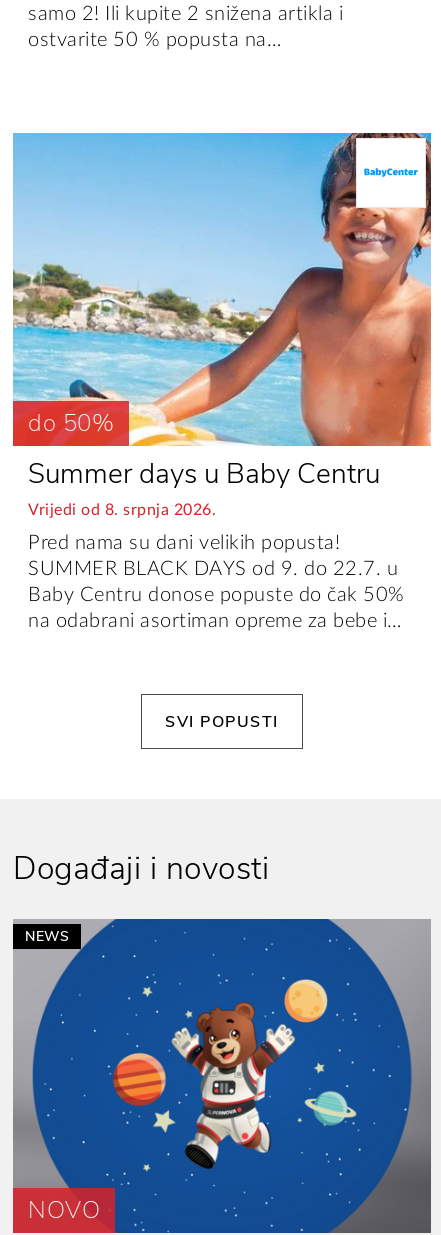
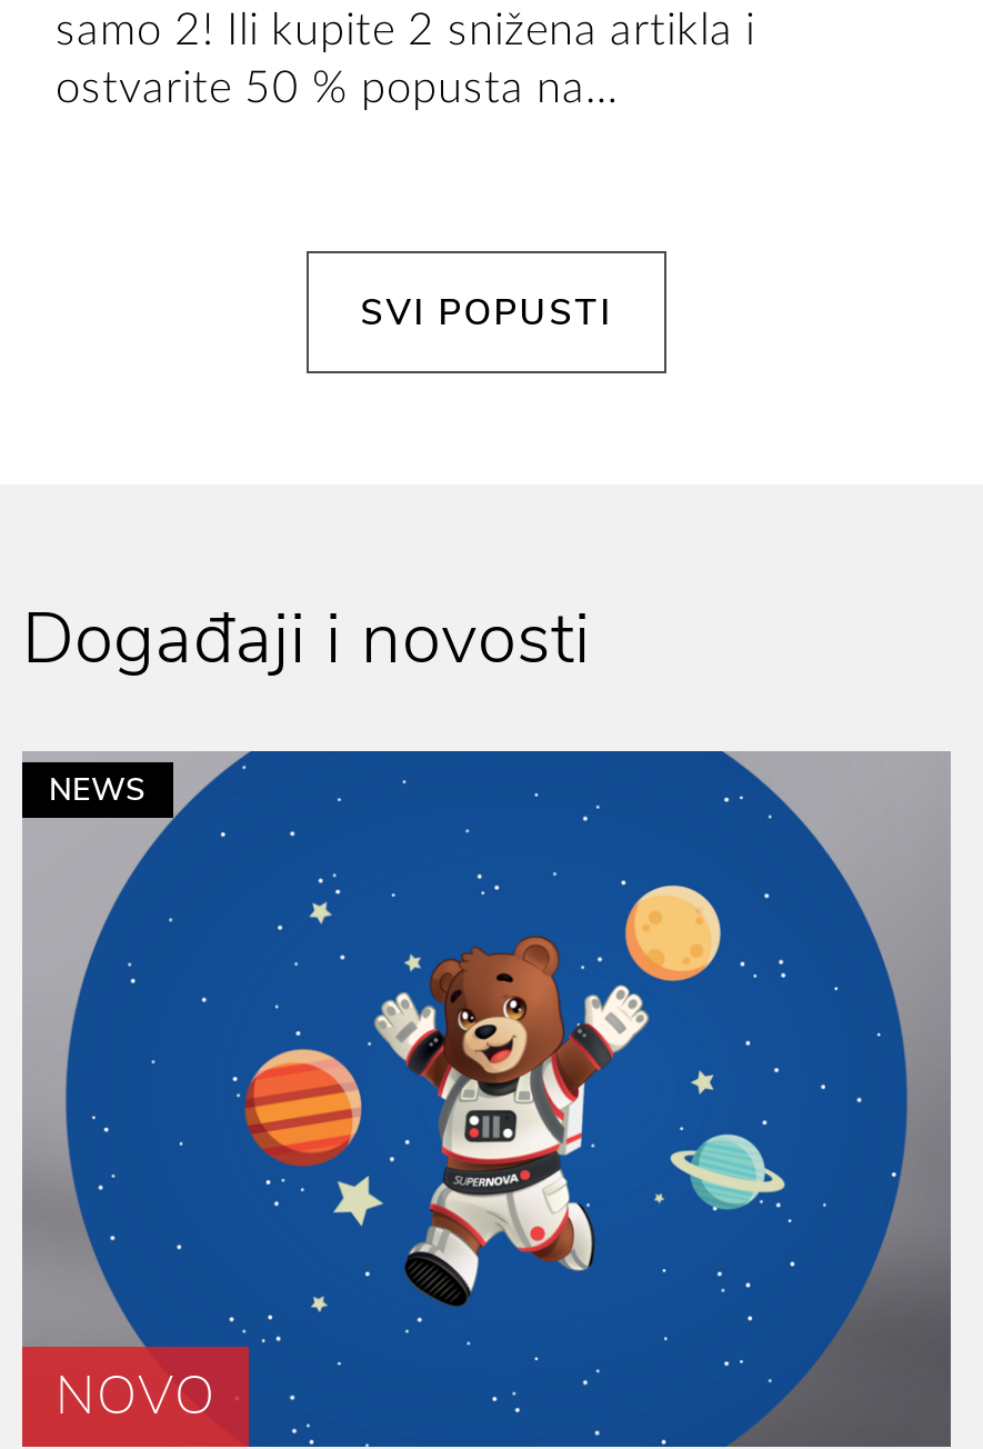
- [image]
- do 50%
- Summer days u Baby Centru
- Vrijedi od 8. srpnja 2026.
- Pred nama su dani velikih popusta!
- SUMMER BLACK DAYS od 9. do 22.7. u
- Baby Centru donose popuste do čak 50%
- na odabrani asortiman opreme za bebe i…
